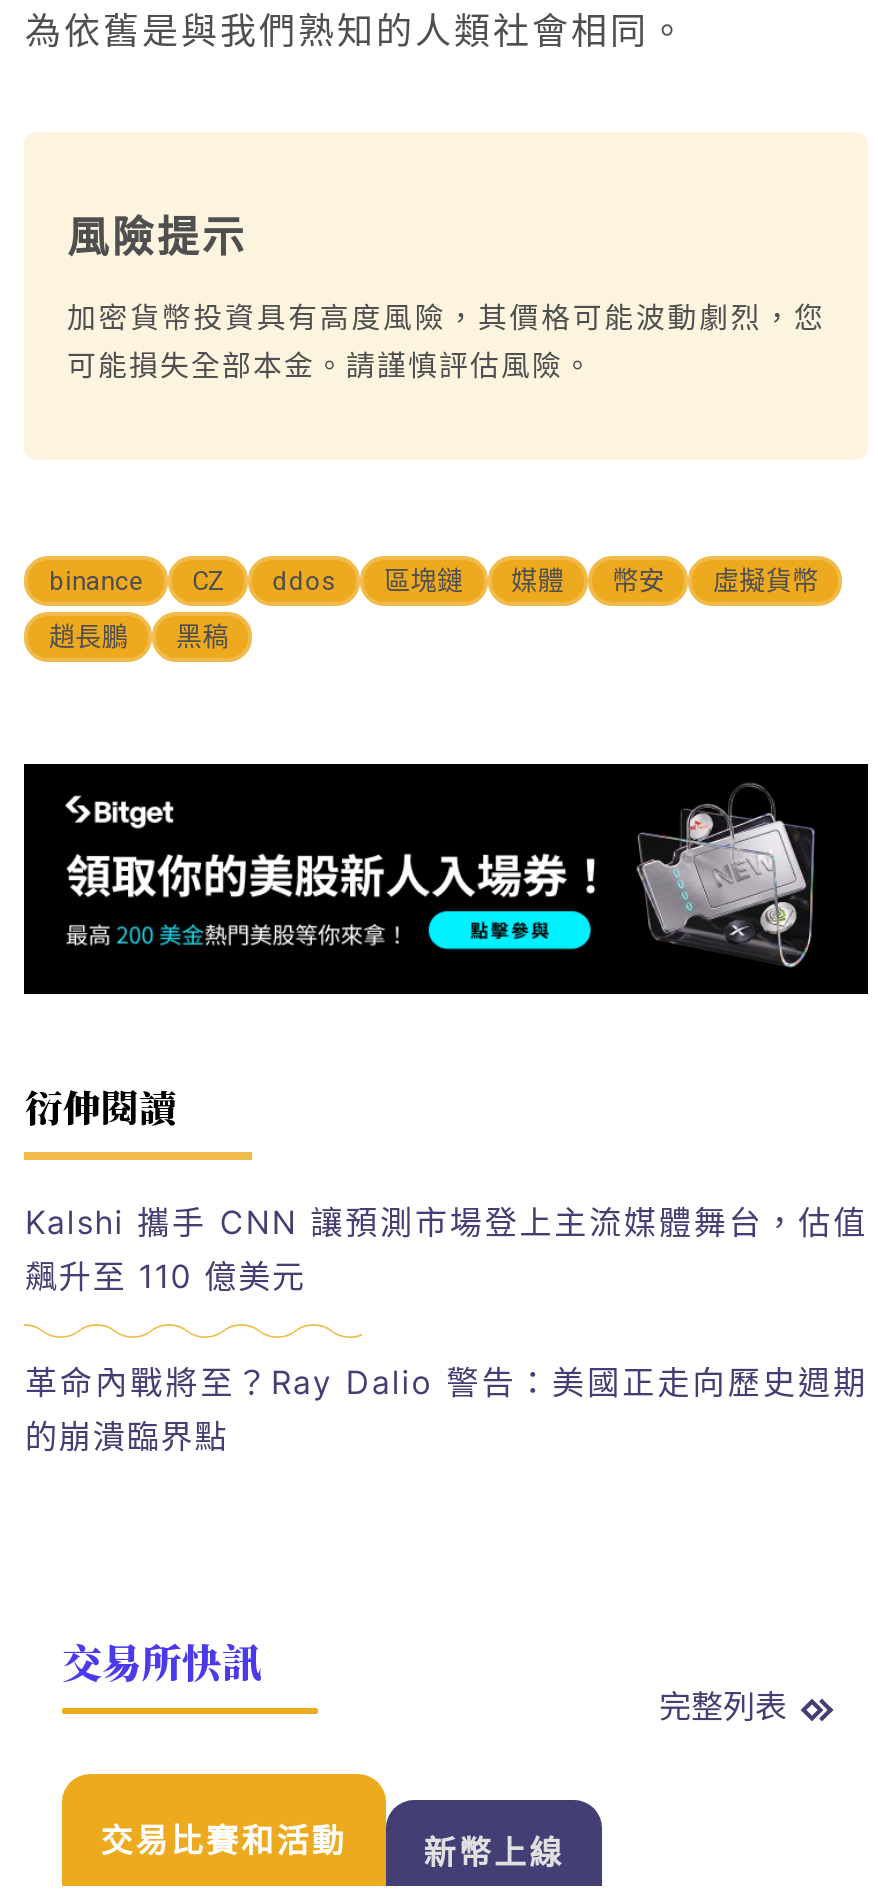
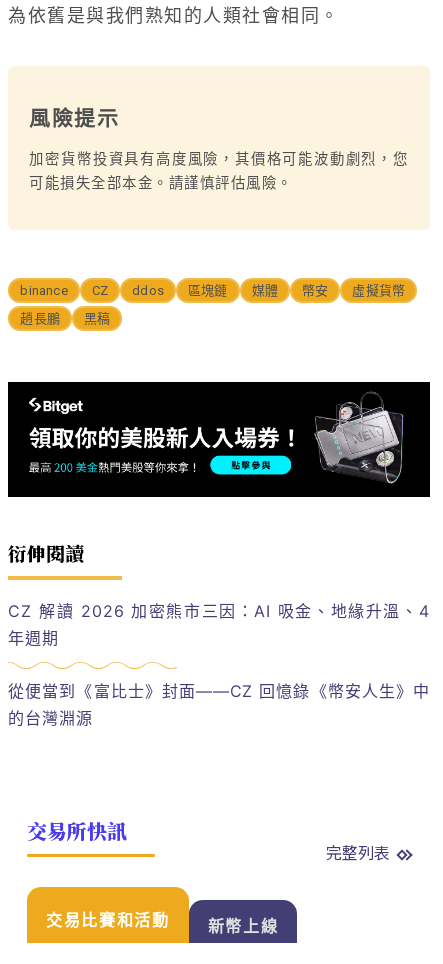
- Kalshi 攜手 CNN 讓預測市場登上主流媒體舞台，估值
- 飆升至 110 億美元
+ CZ 解讀 2026 加密熊市三因：AI 吸金、地緣升溫、4
+ 年週期

- 革命內戰將至？Ray Dalio 警告：美國正走向歷史週期
- 的崩潰臨界點
+ 從便當到《富比士》封面——CZ 回憶錄《幣安人生》中
+ 的台灣淵源
